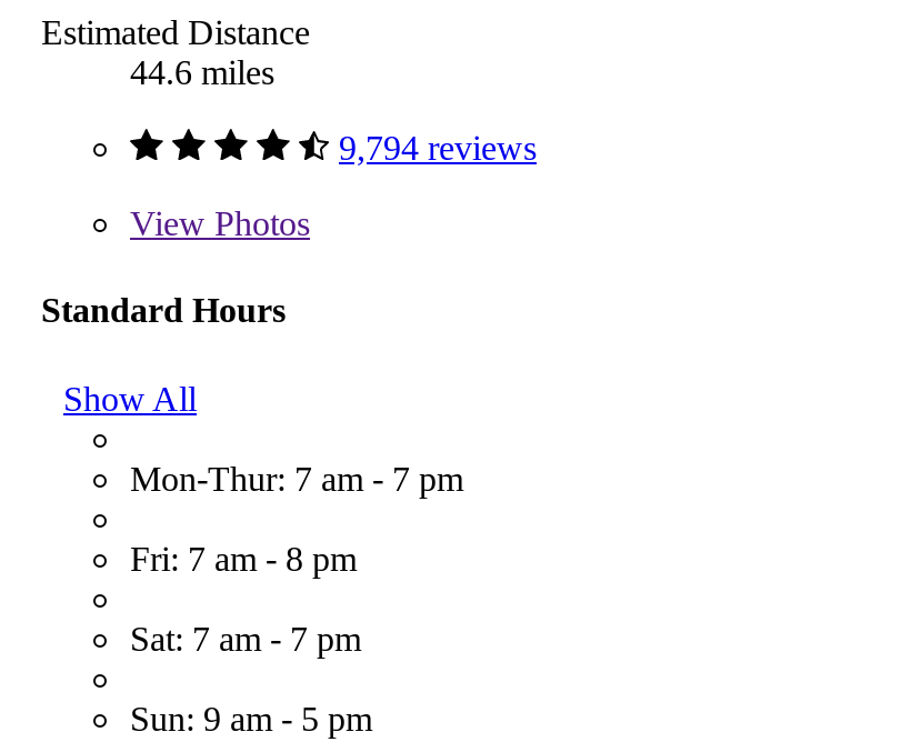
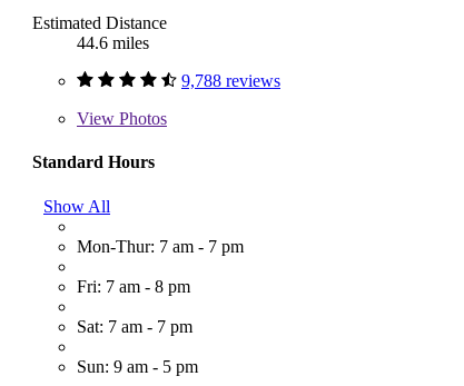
- 9,794 reviews
+ 9,788 reviews
